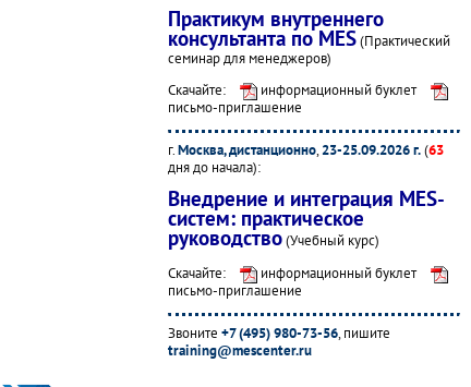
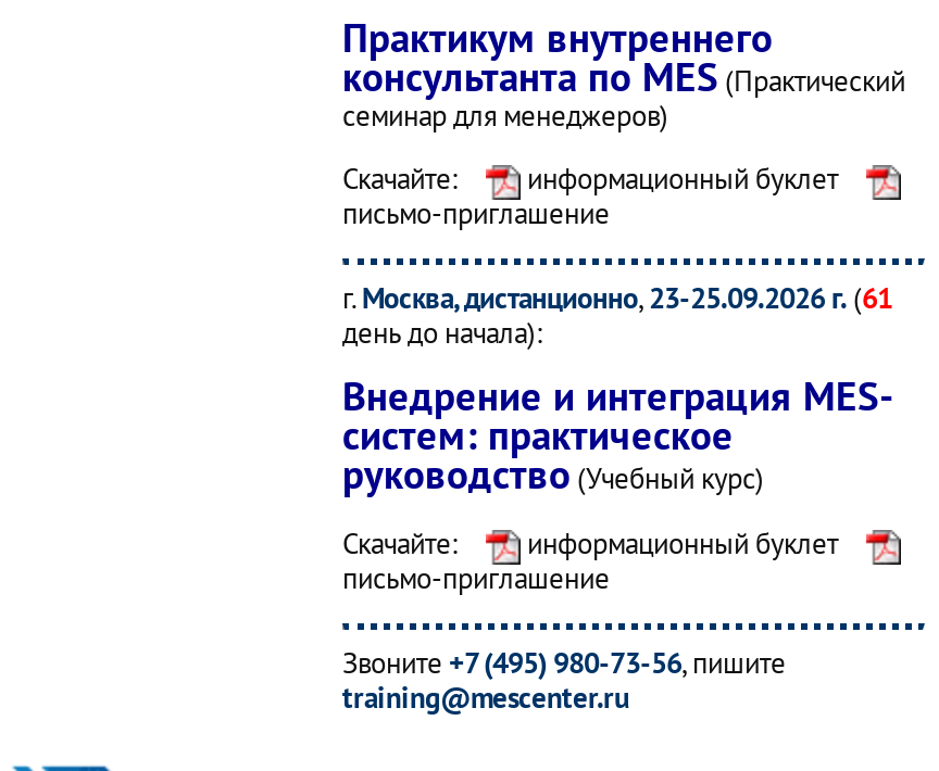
- г. Москва, дистанционно, 23-25.09.2026 г. (63
+ г. Москва, дистанционно, 23-25.09.2026 г. (61

- дня до начала):
+ день до начала):
